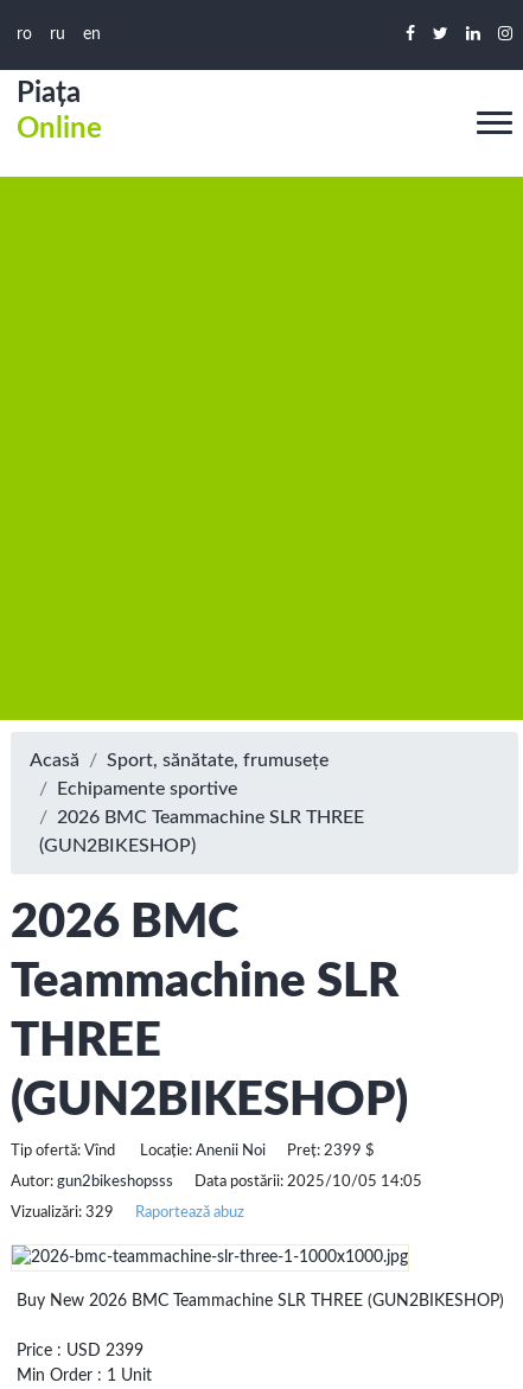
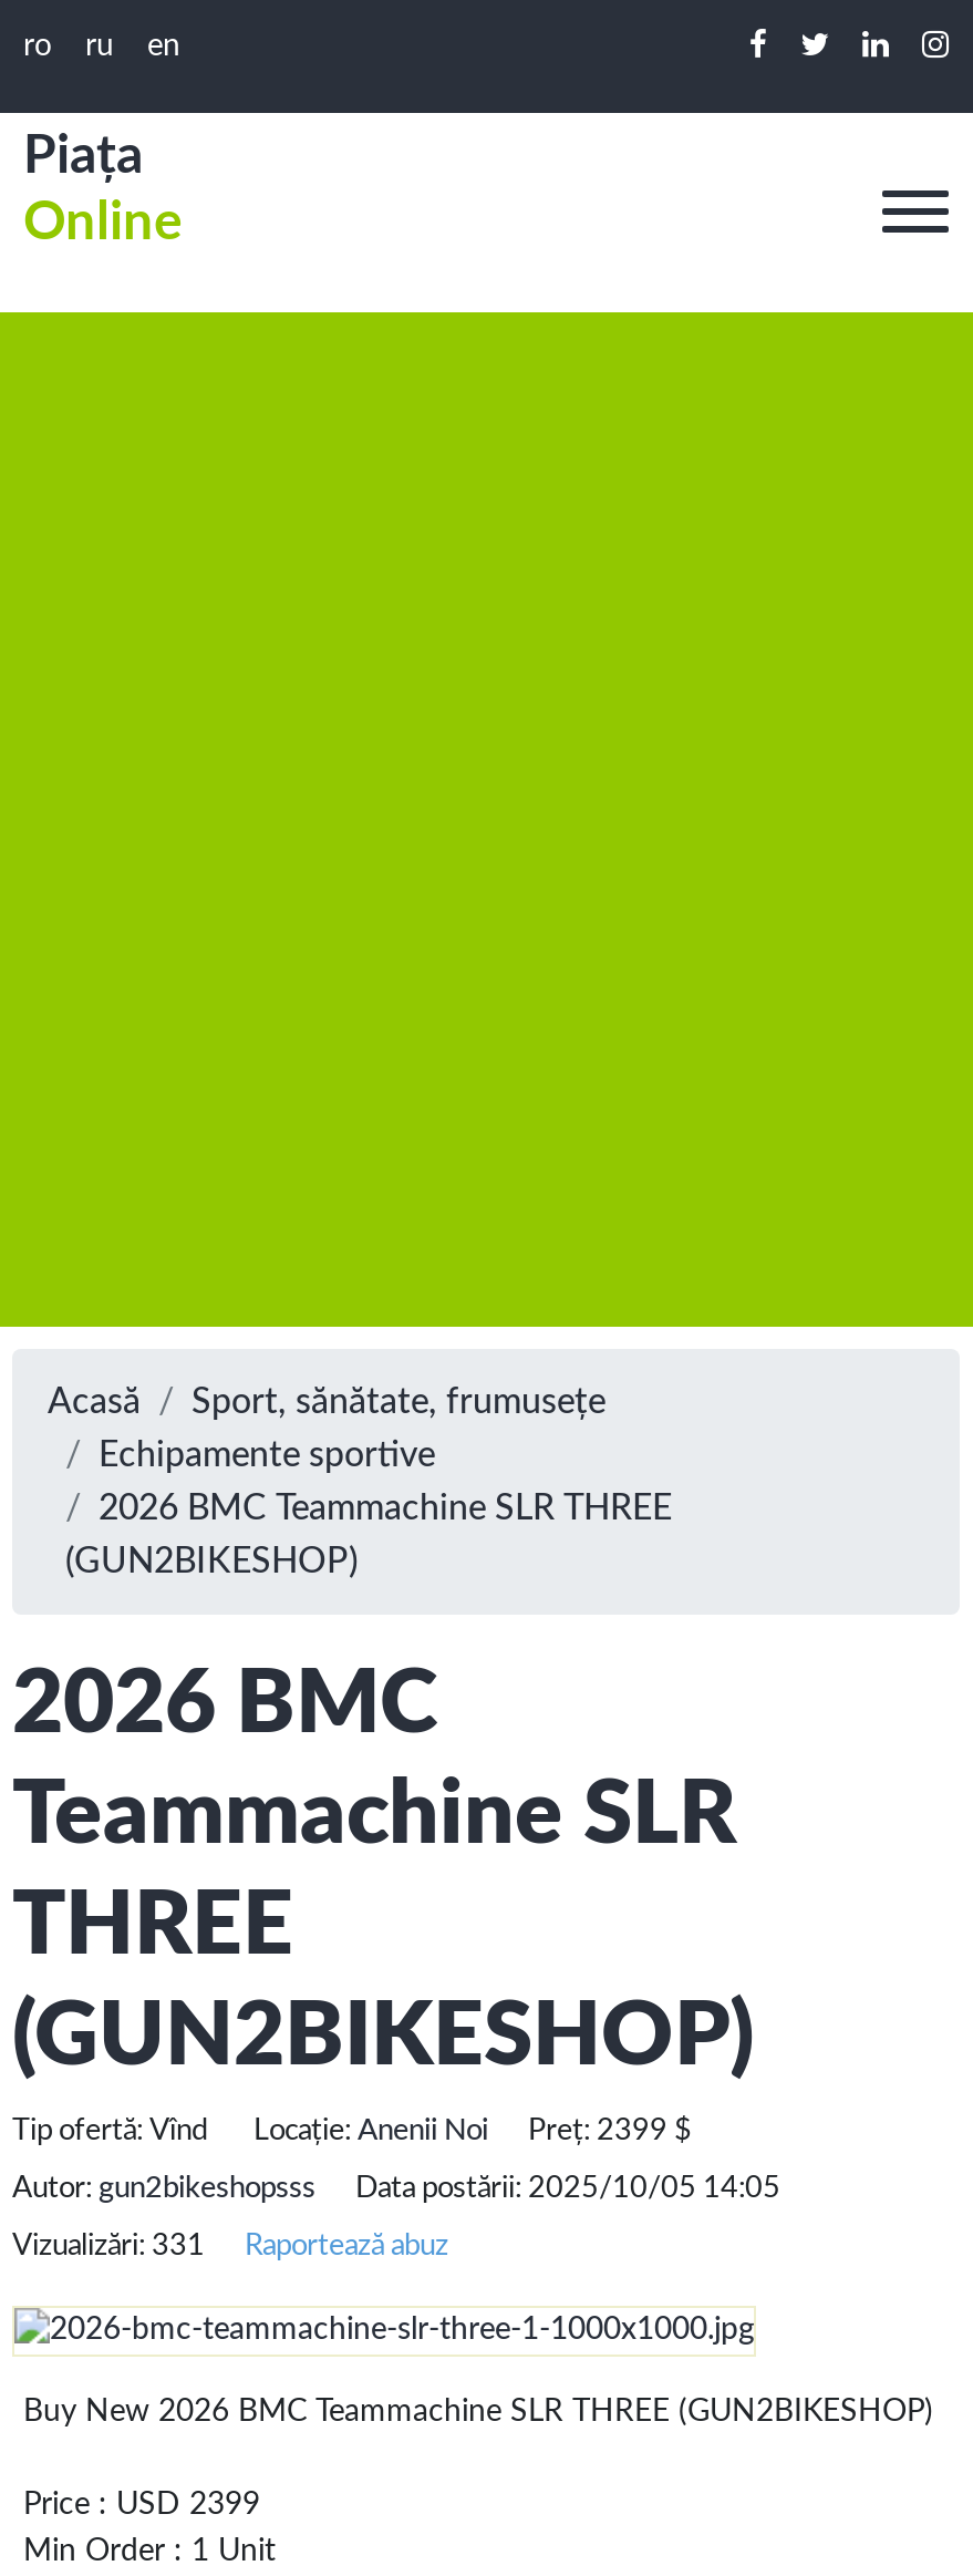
- Vizualizări: 329 Raportează abuz
+ Vizualizări: 331 Raportează abuz
